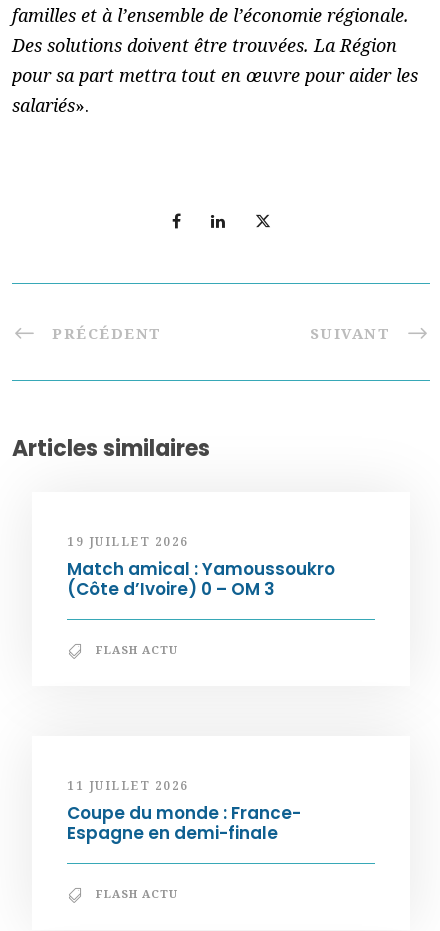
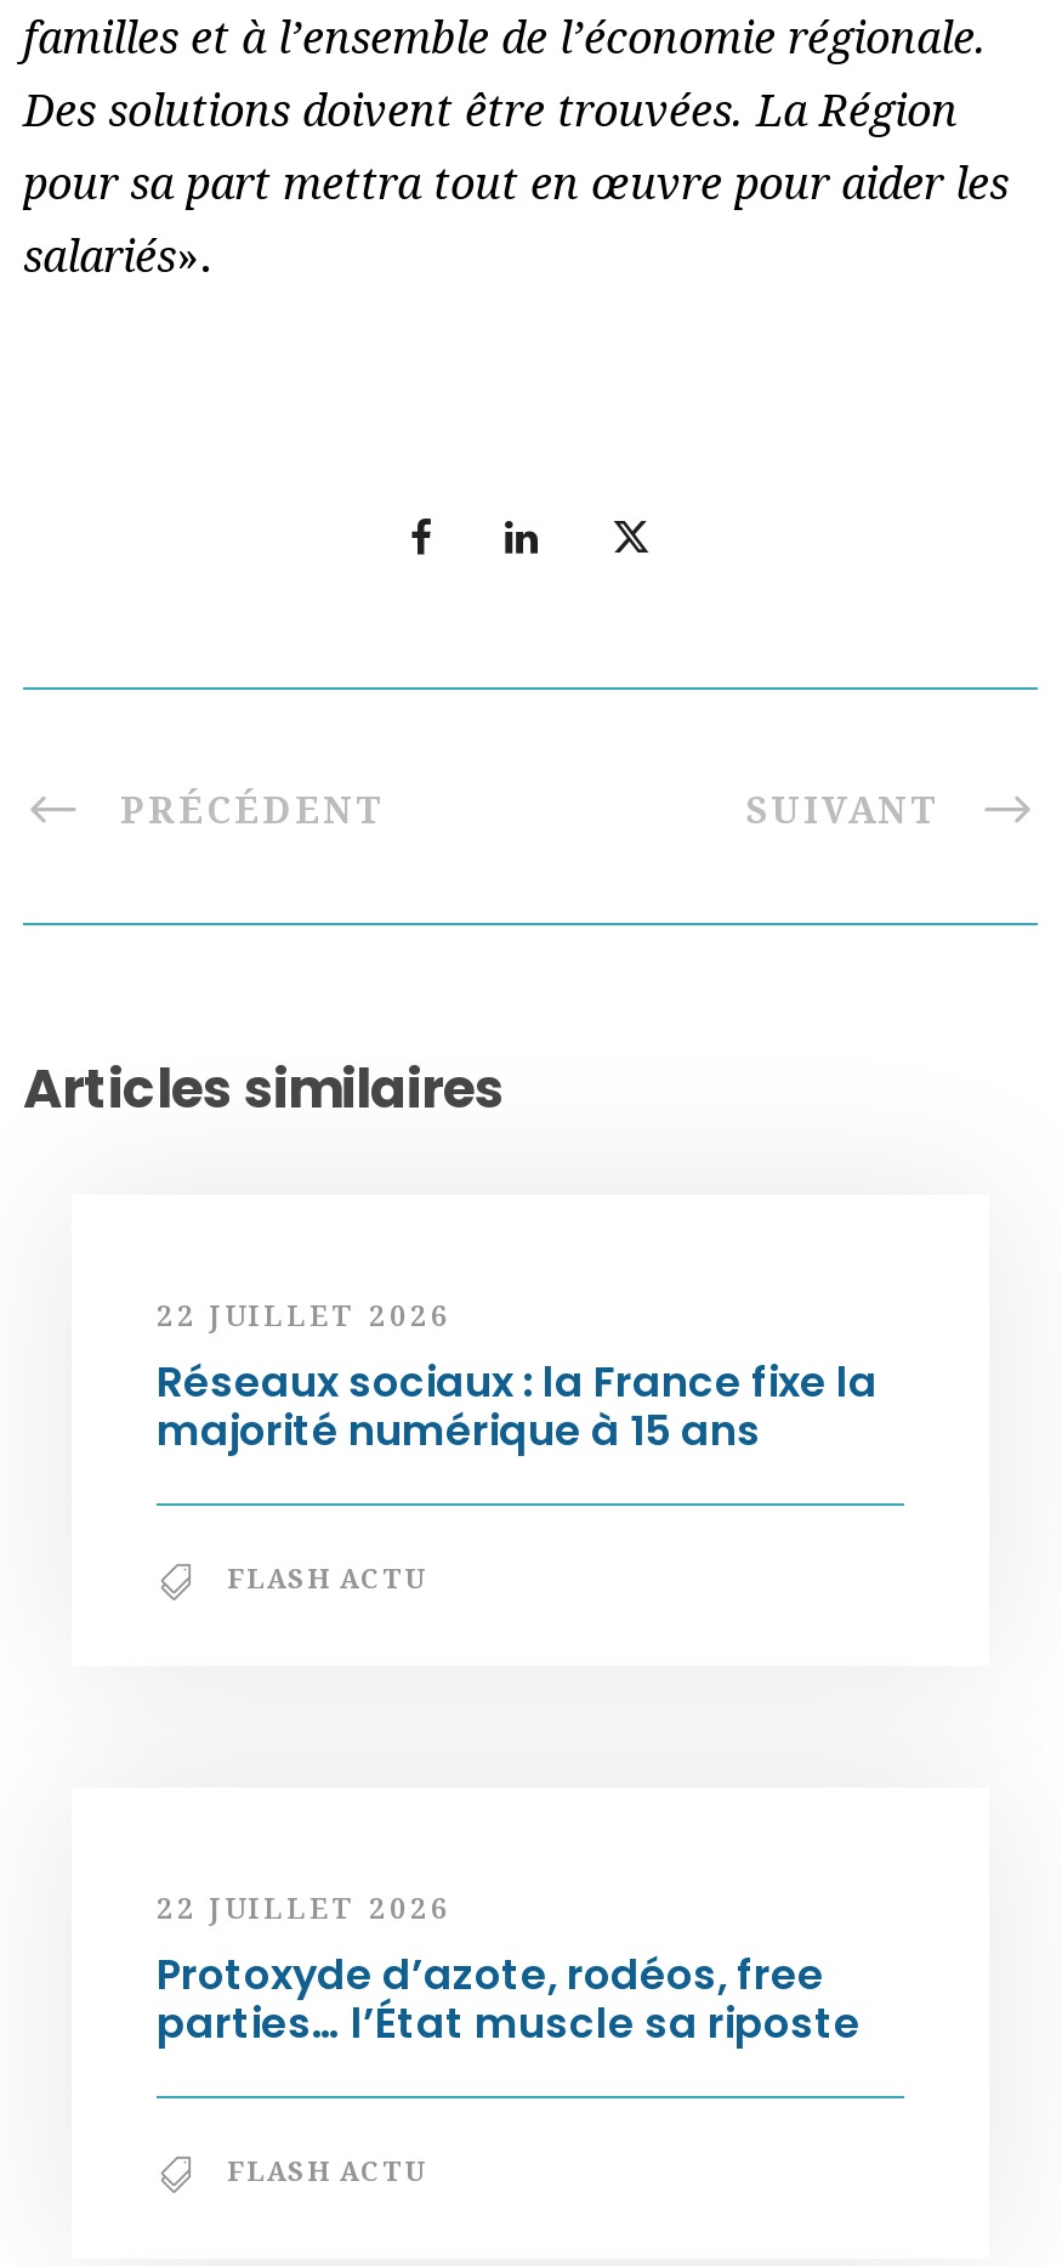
- 19 JUILLET 2026
- Match amical : Yamoussoukro
- (Côte d’Ivoire) 0 – OM 3
+ 22 JUILLET 2026
+ Réseaux sociaux : la France fixe la
+ majorité numérique à 15 ans

- 11 JUILLET 2026
- Coupe du monde : France-
- Espagne en demi-finale
+ 22 JUILLET 2026
+ Protoxyde d’azote, rodéos, free
+ parties… l’État muscle sa riposte
